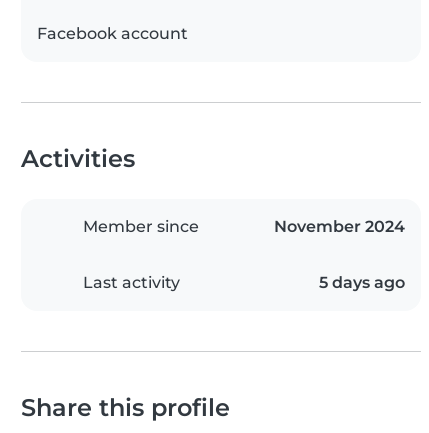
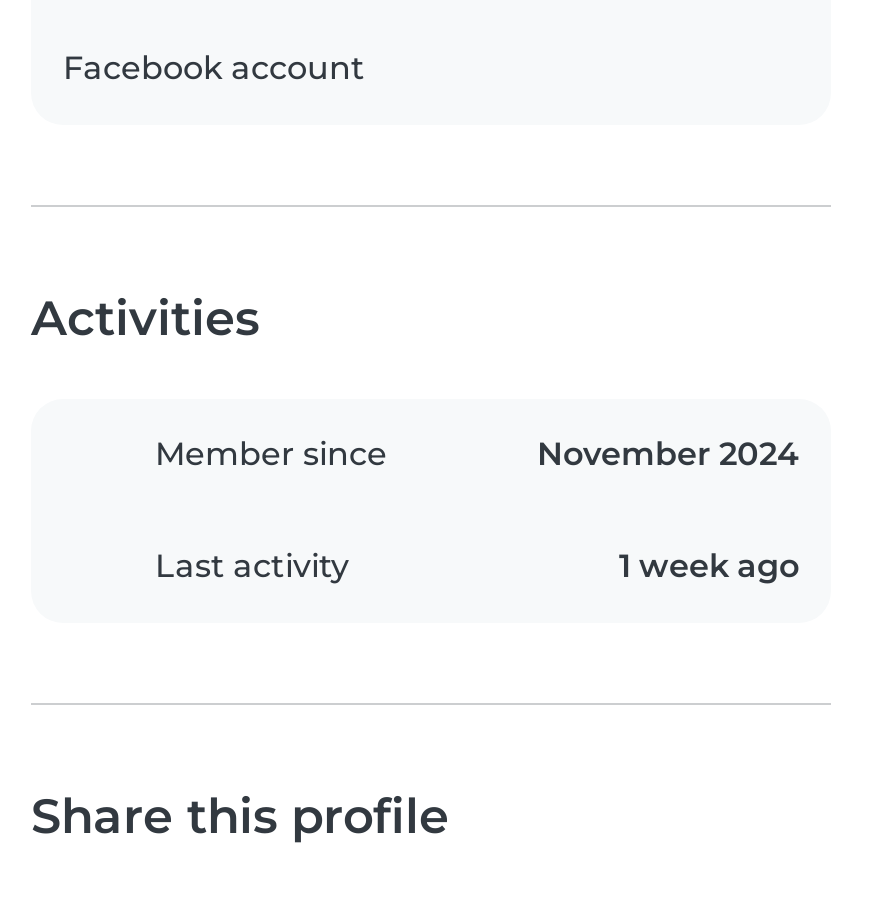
- 5 days ago
+ 1 week ago
